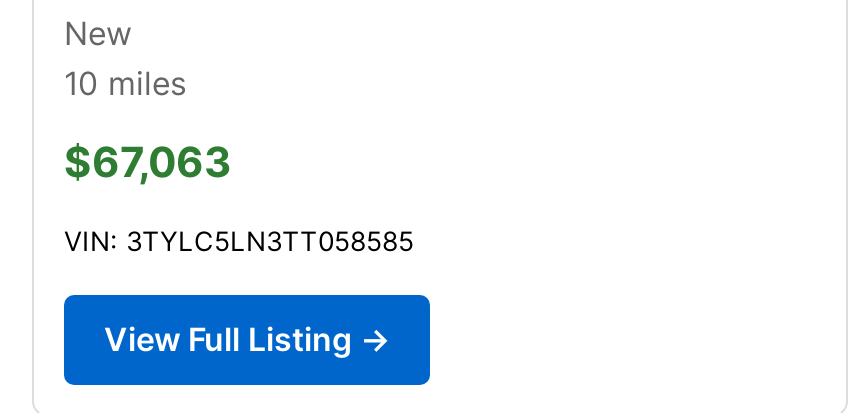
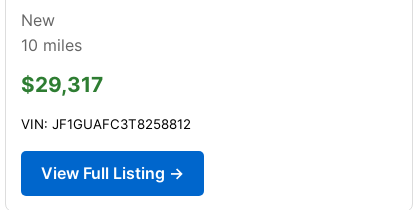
- $67,063
+ $29,317

- VIN: 3TYLC5LN3TT058585
+ VIN: JF1GUAFC3T8258812
